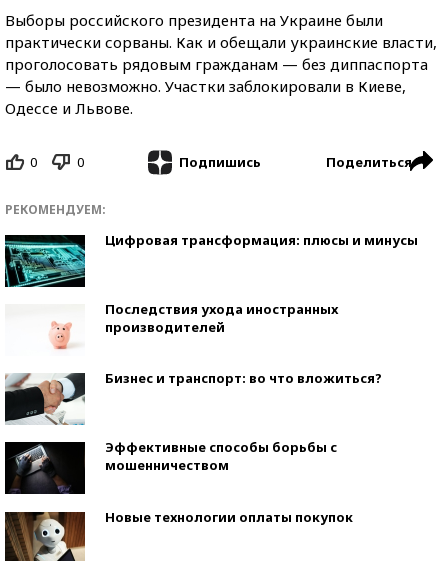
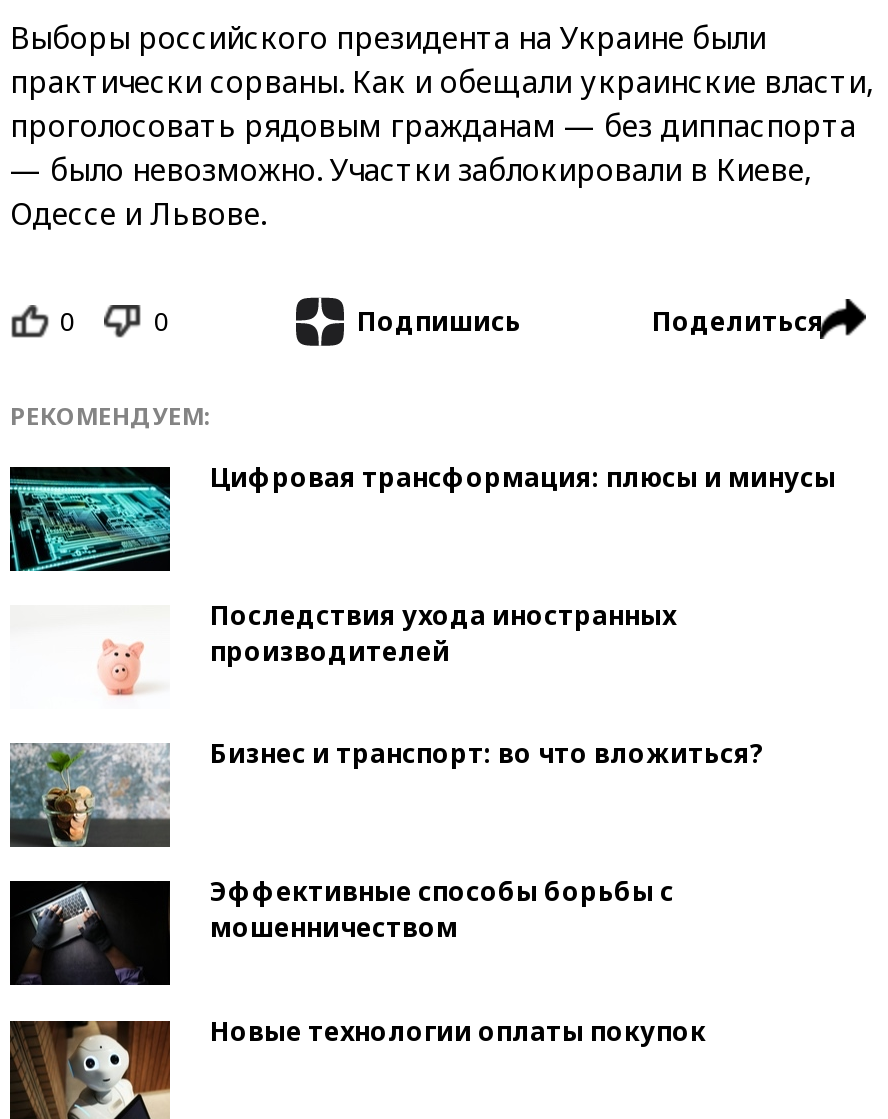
- [image]
+ [image]
